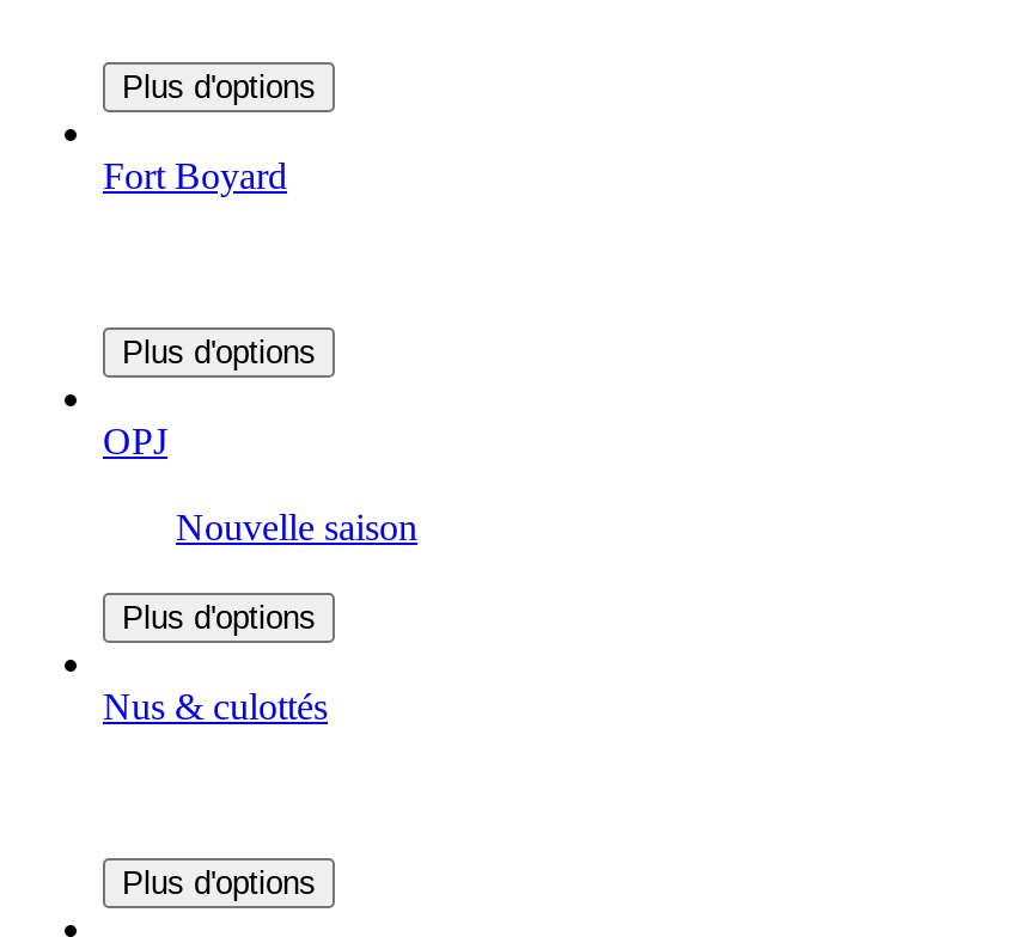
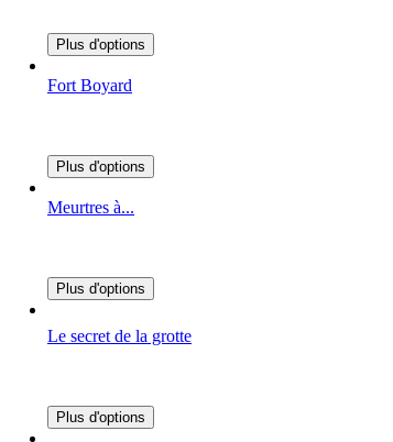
- OPJ
- Nouvelle saison
+ Meurtres à...

- Nus & culottés
+ Le secret de la grotte
